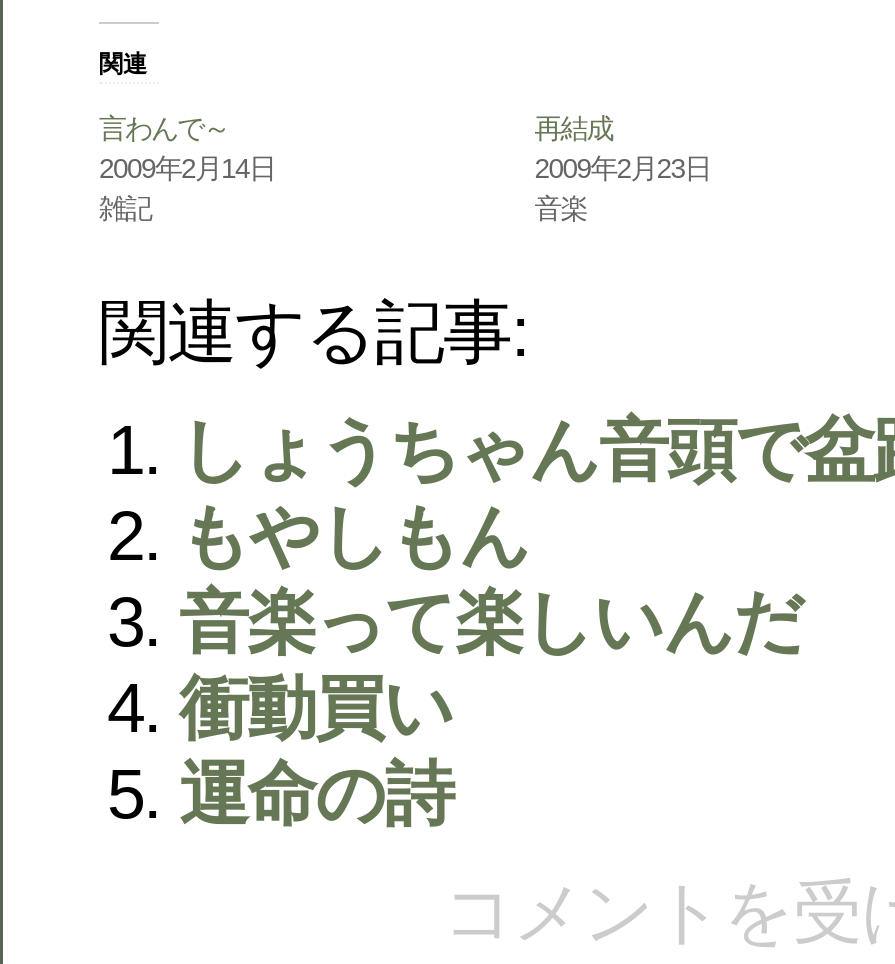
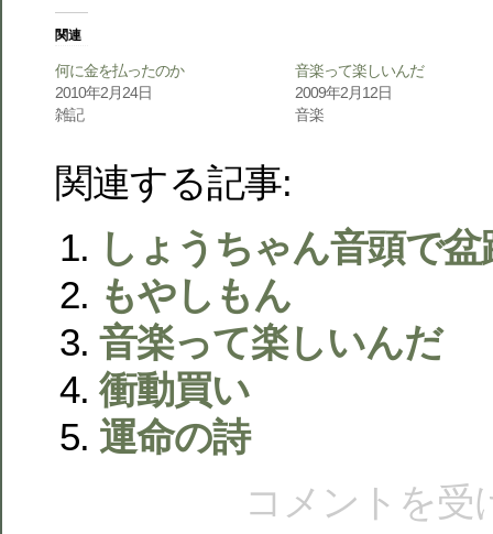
- 言わんで～
- 2009年2月14日
+ 何に金を払ったのか
+ 2010年2月24日

- 再結成
- 2009年2月23日
+ 音楽って楽しいんだ
+ 2009年2月12日
